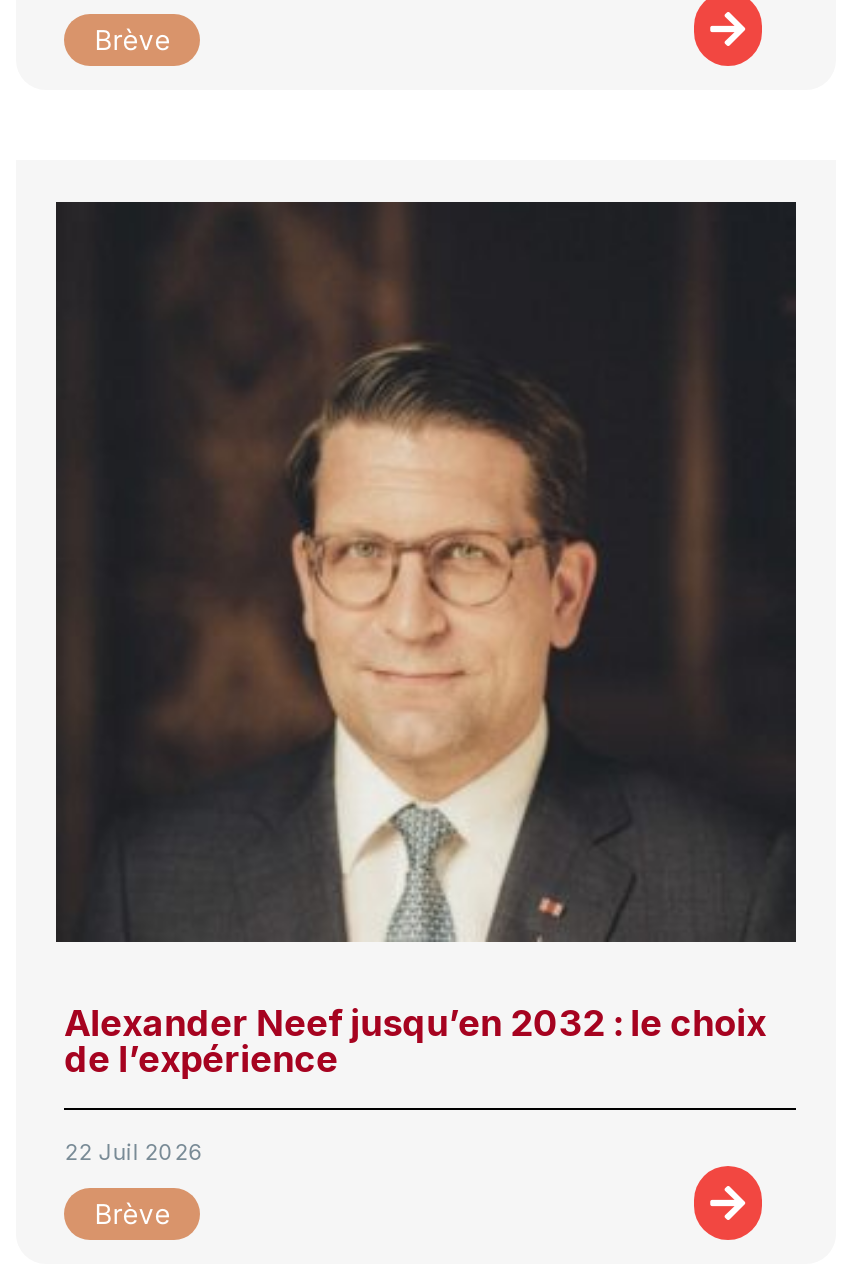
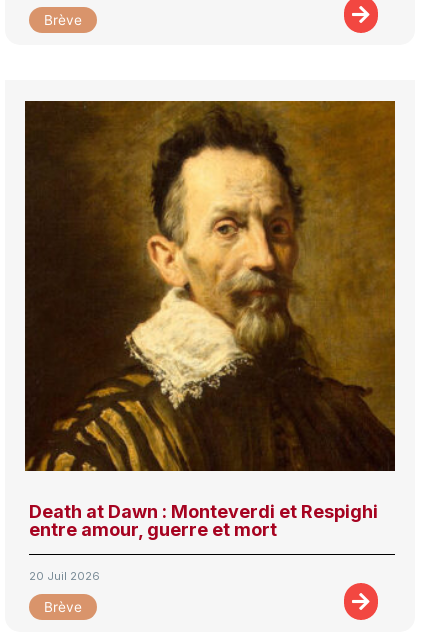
- [image]
- Alexander Neef jusqu’en 2032 : le choix
- de l’expérience
+ [image]
+ Death at Dawn : Monteverdi et Respighi
+ entre amour, guerre et mort

- 22 Juil 2026
+ 20 Juil 2026
